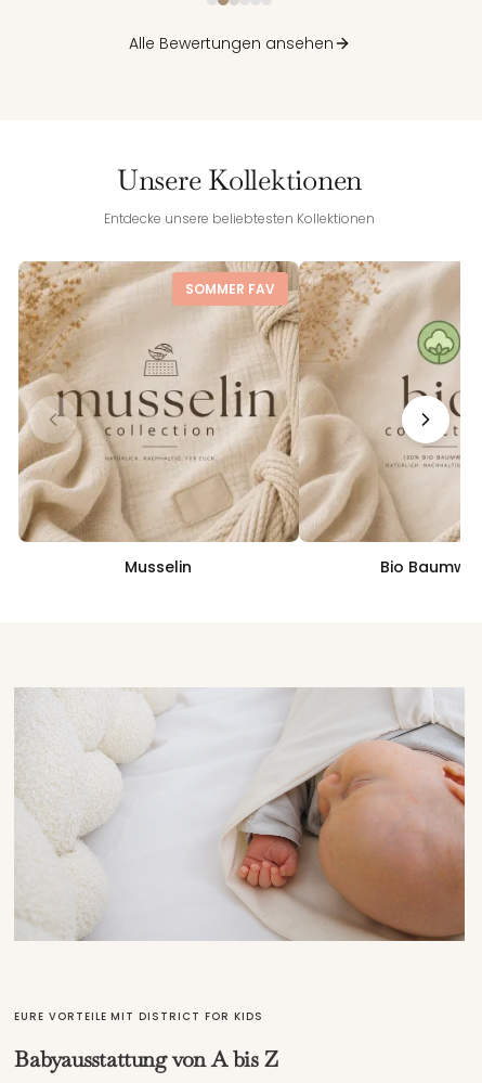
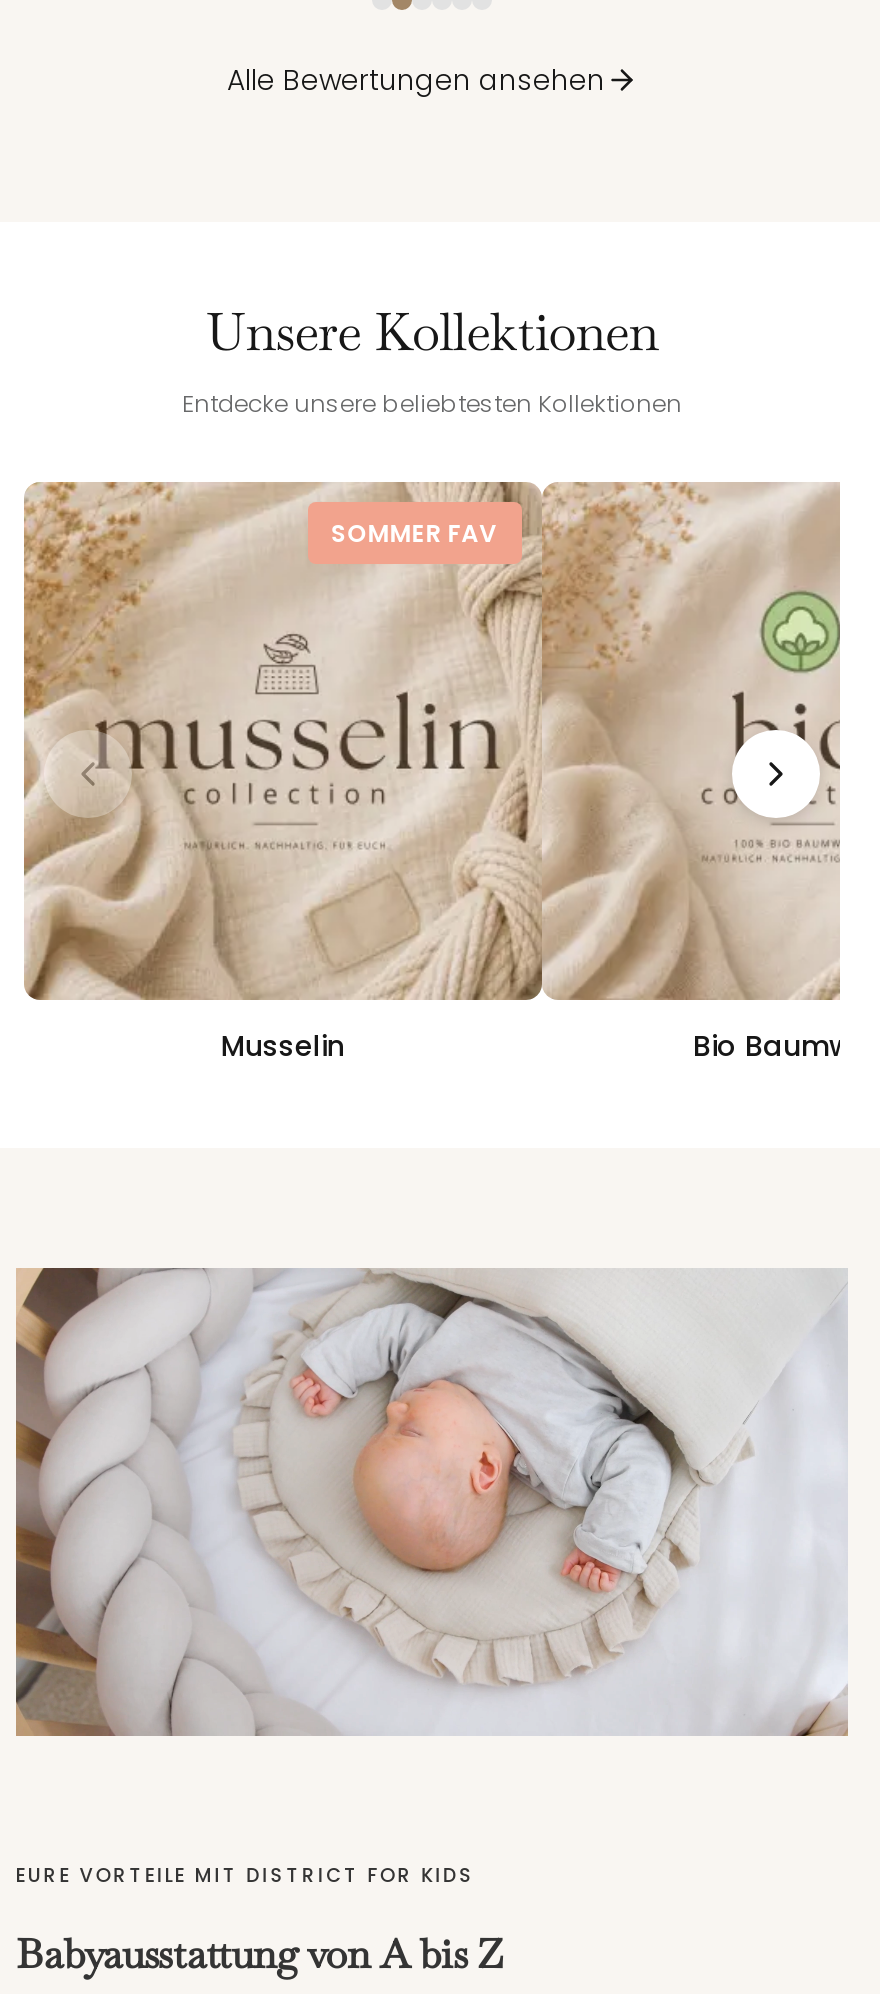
- [image]
+ [image]
